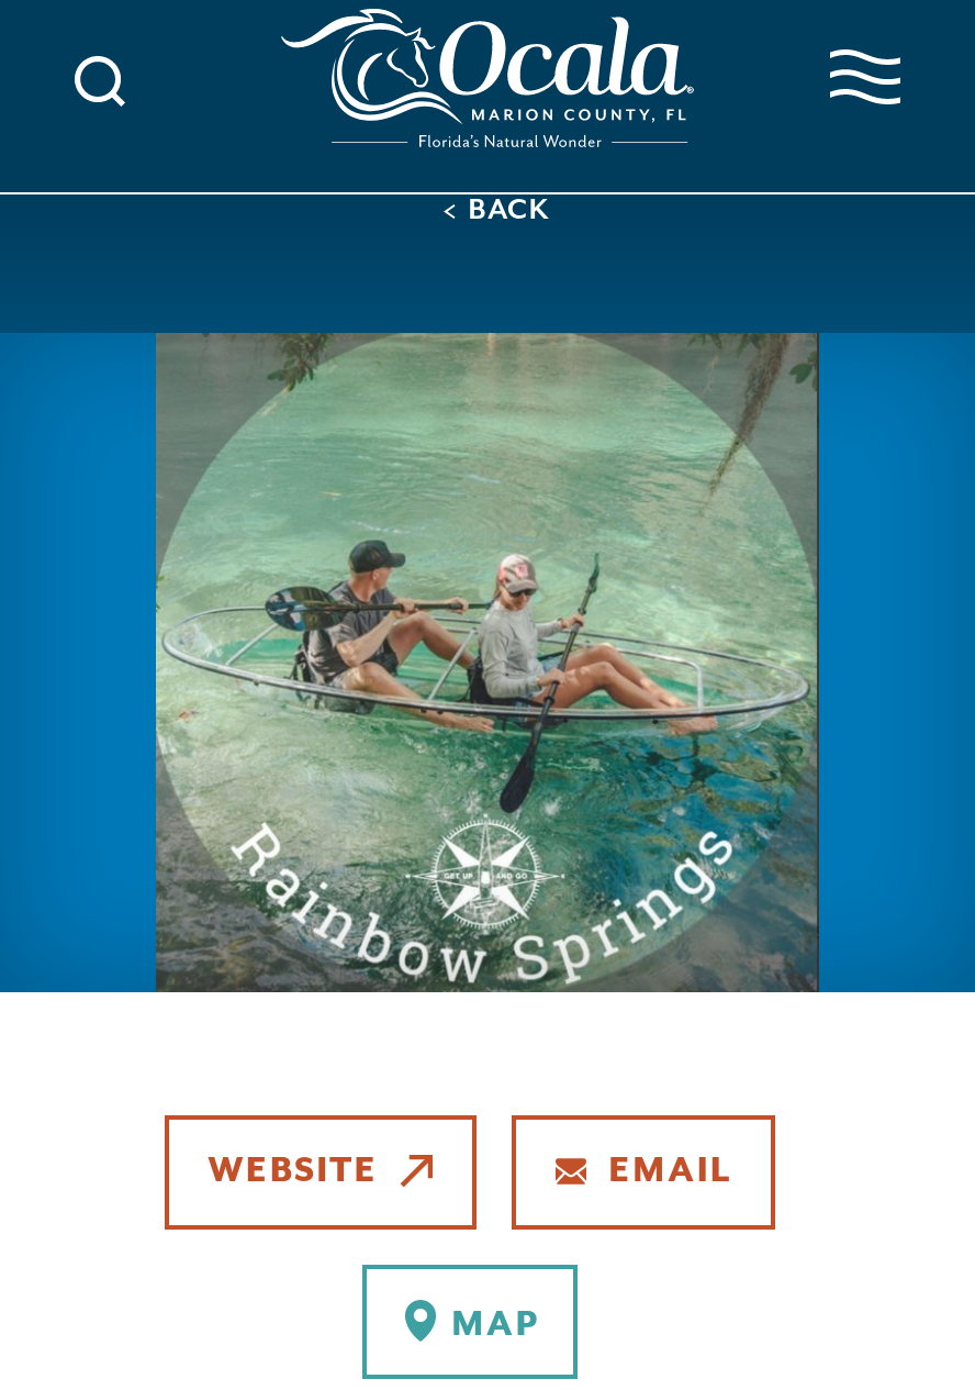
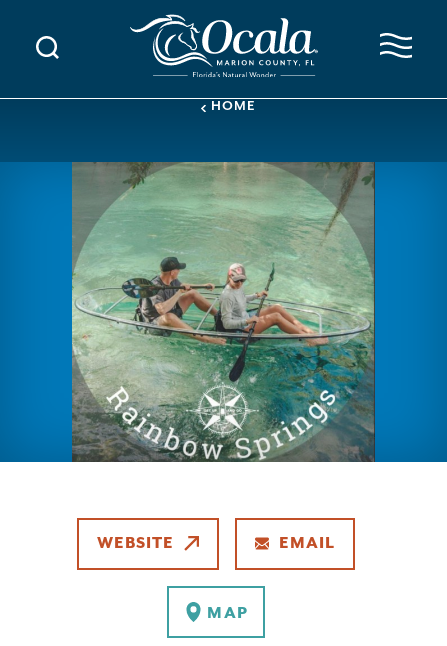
- < BACK
+ HOME
